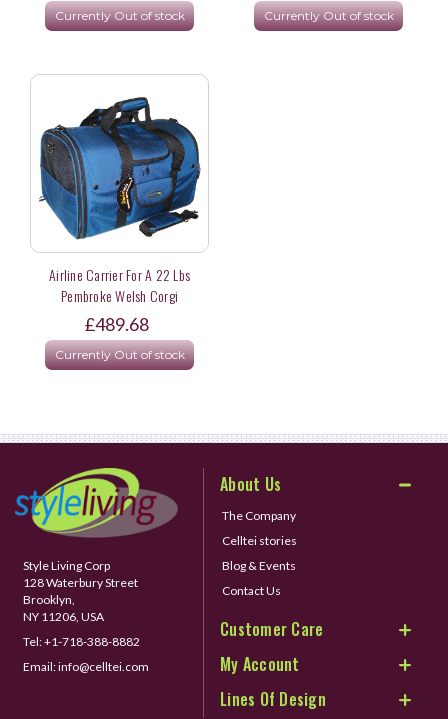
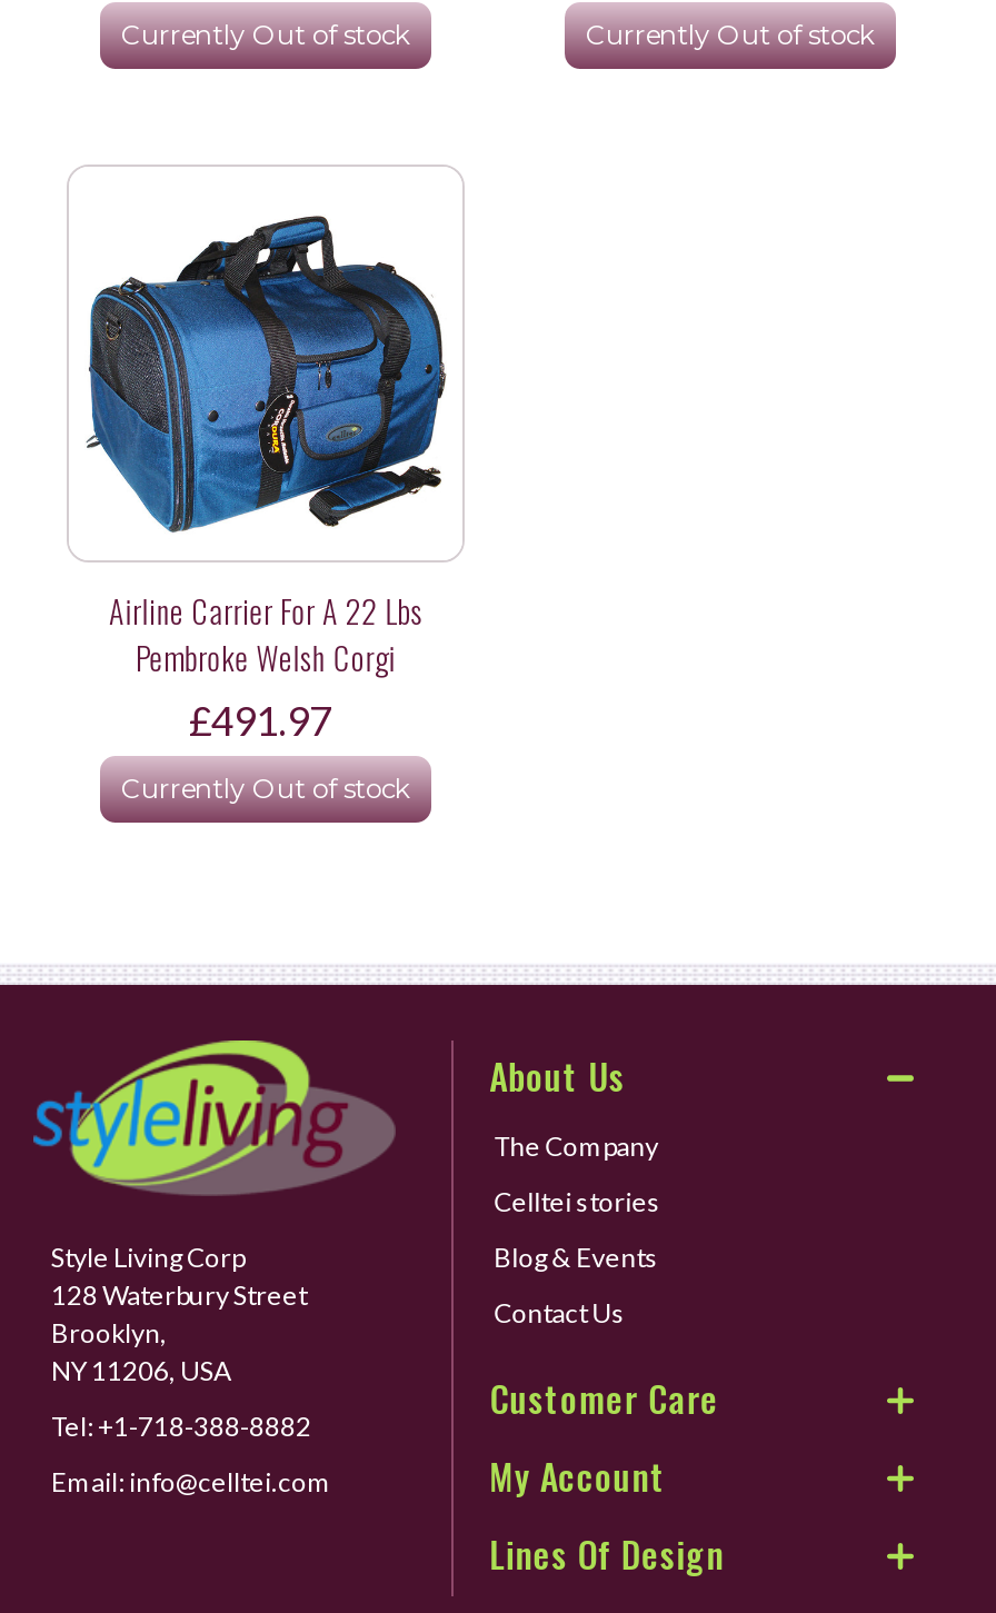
- £489.68
+ £491.97
